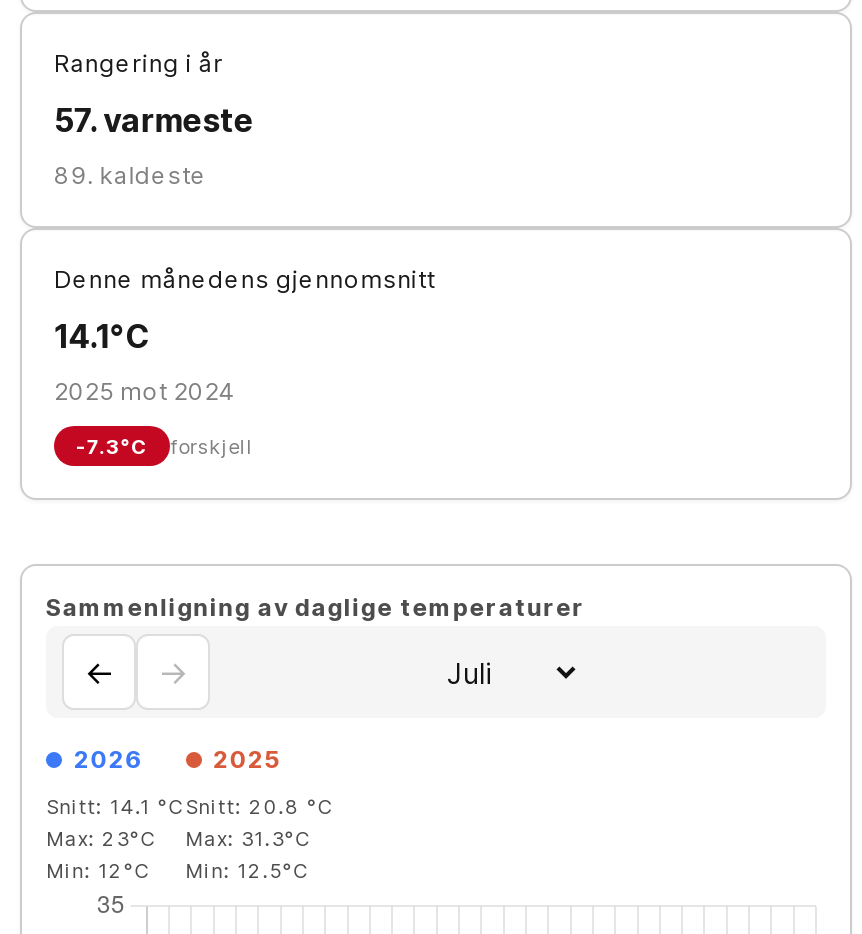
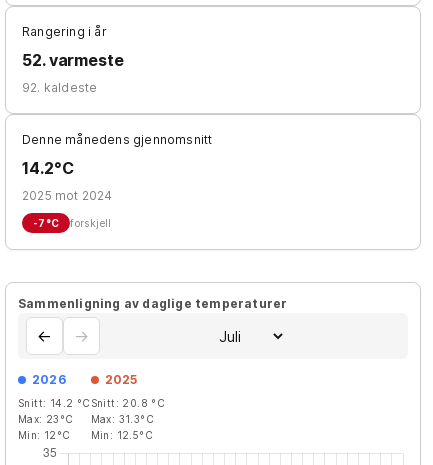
- 57. varmeste
+ 52. varmeste

- 89. kaldeste
+ 92. kaldeste

- 14.1°C
+ 14.2°C

- -7.3°C forskjell
+ -7°C forskjell

- Snitt: 14.1 °C Snitt: 20.8 °C
+ Snitt: 14.2 °C Snitt: 20.8 °C
